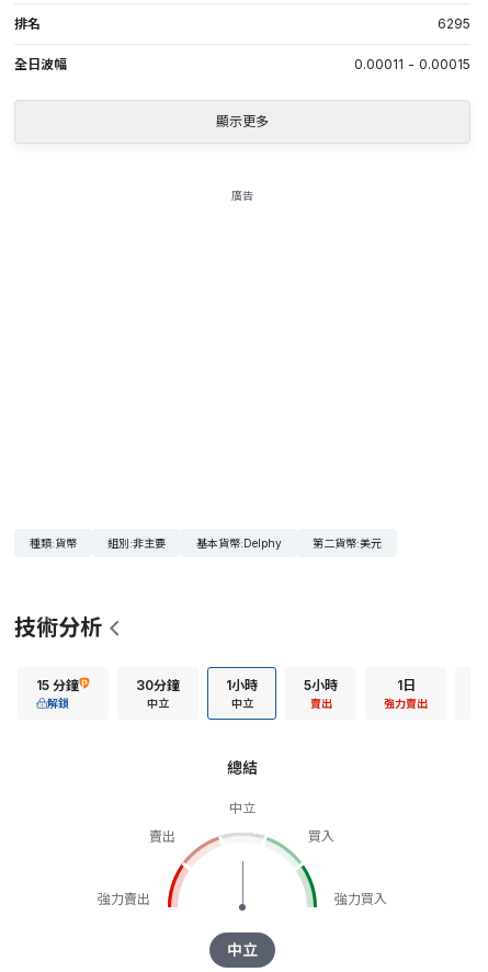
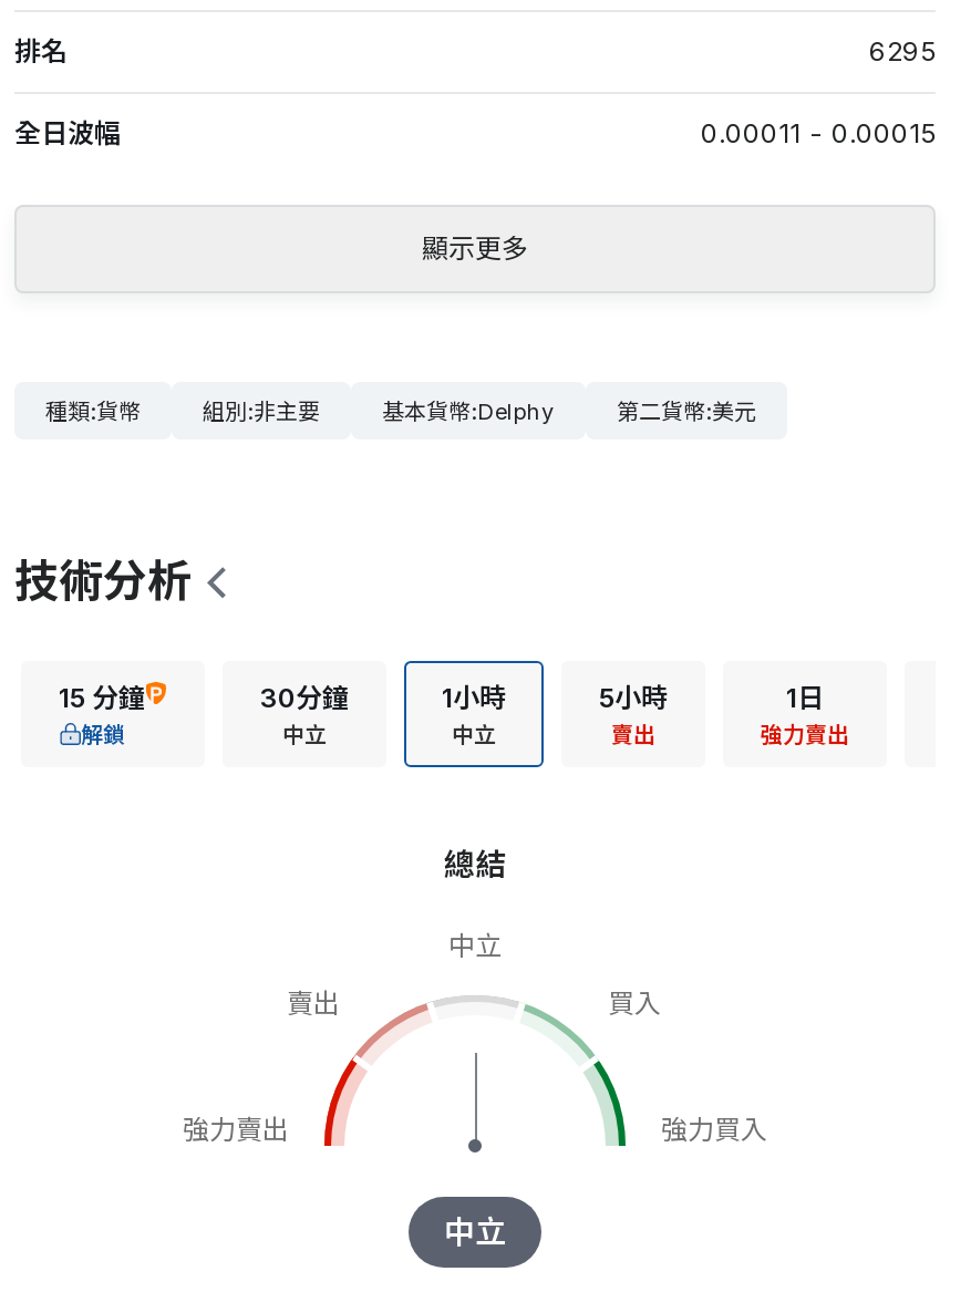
- 廣告
